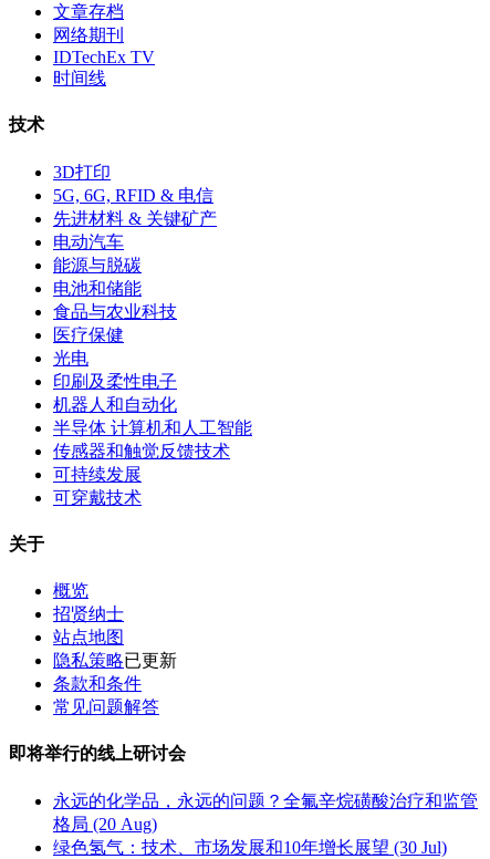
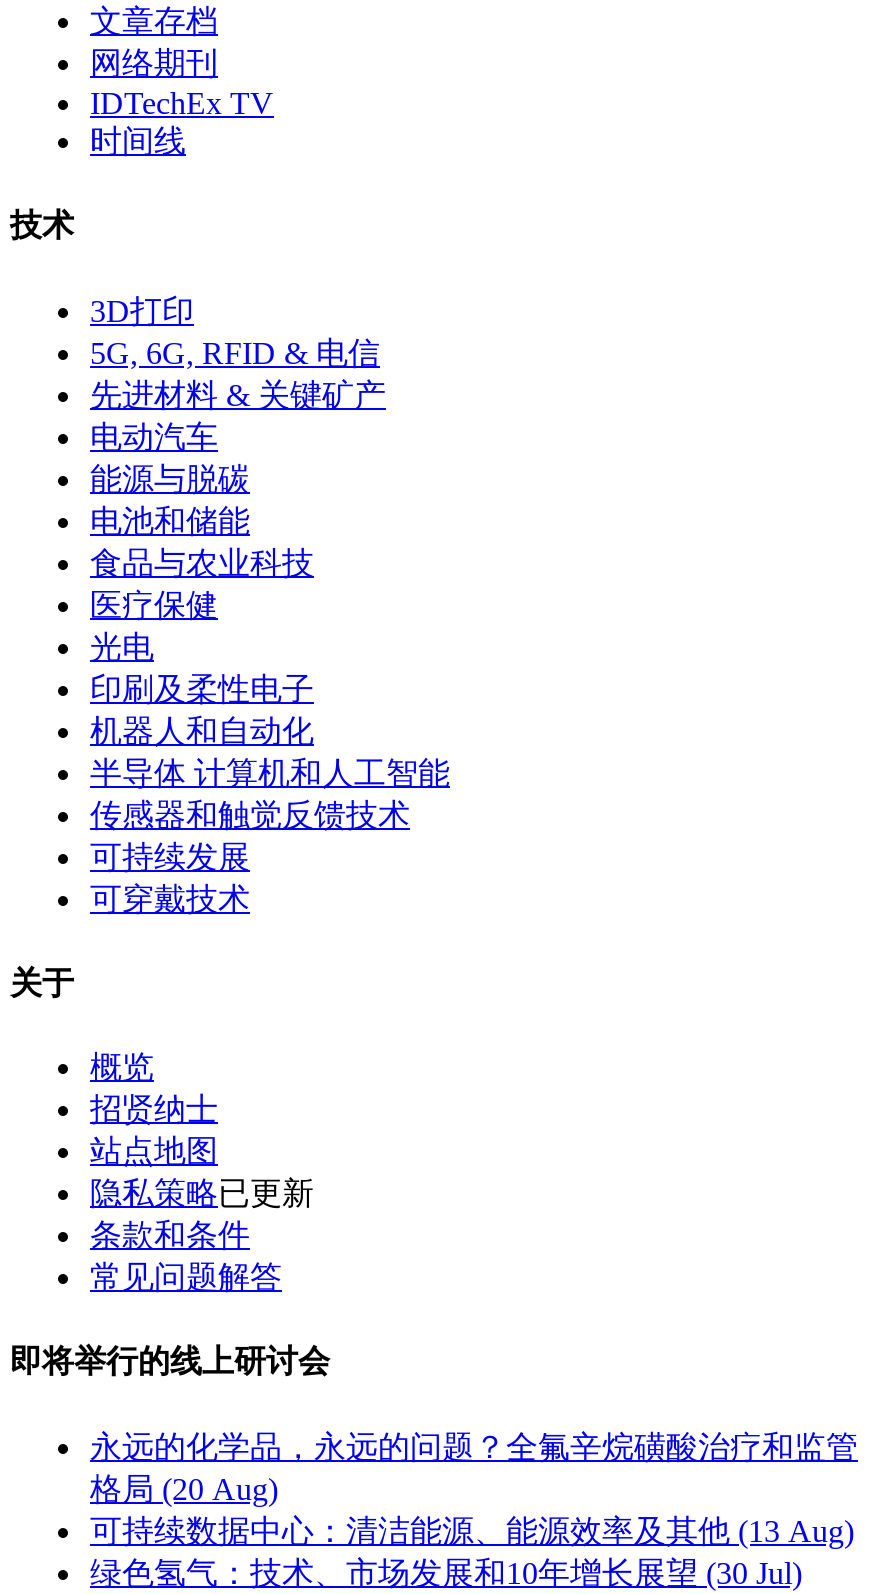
+ 可持续数据中心：清洁能源、能源效率及其他 (13 Aug)
